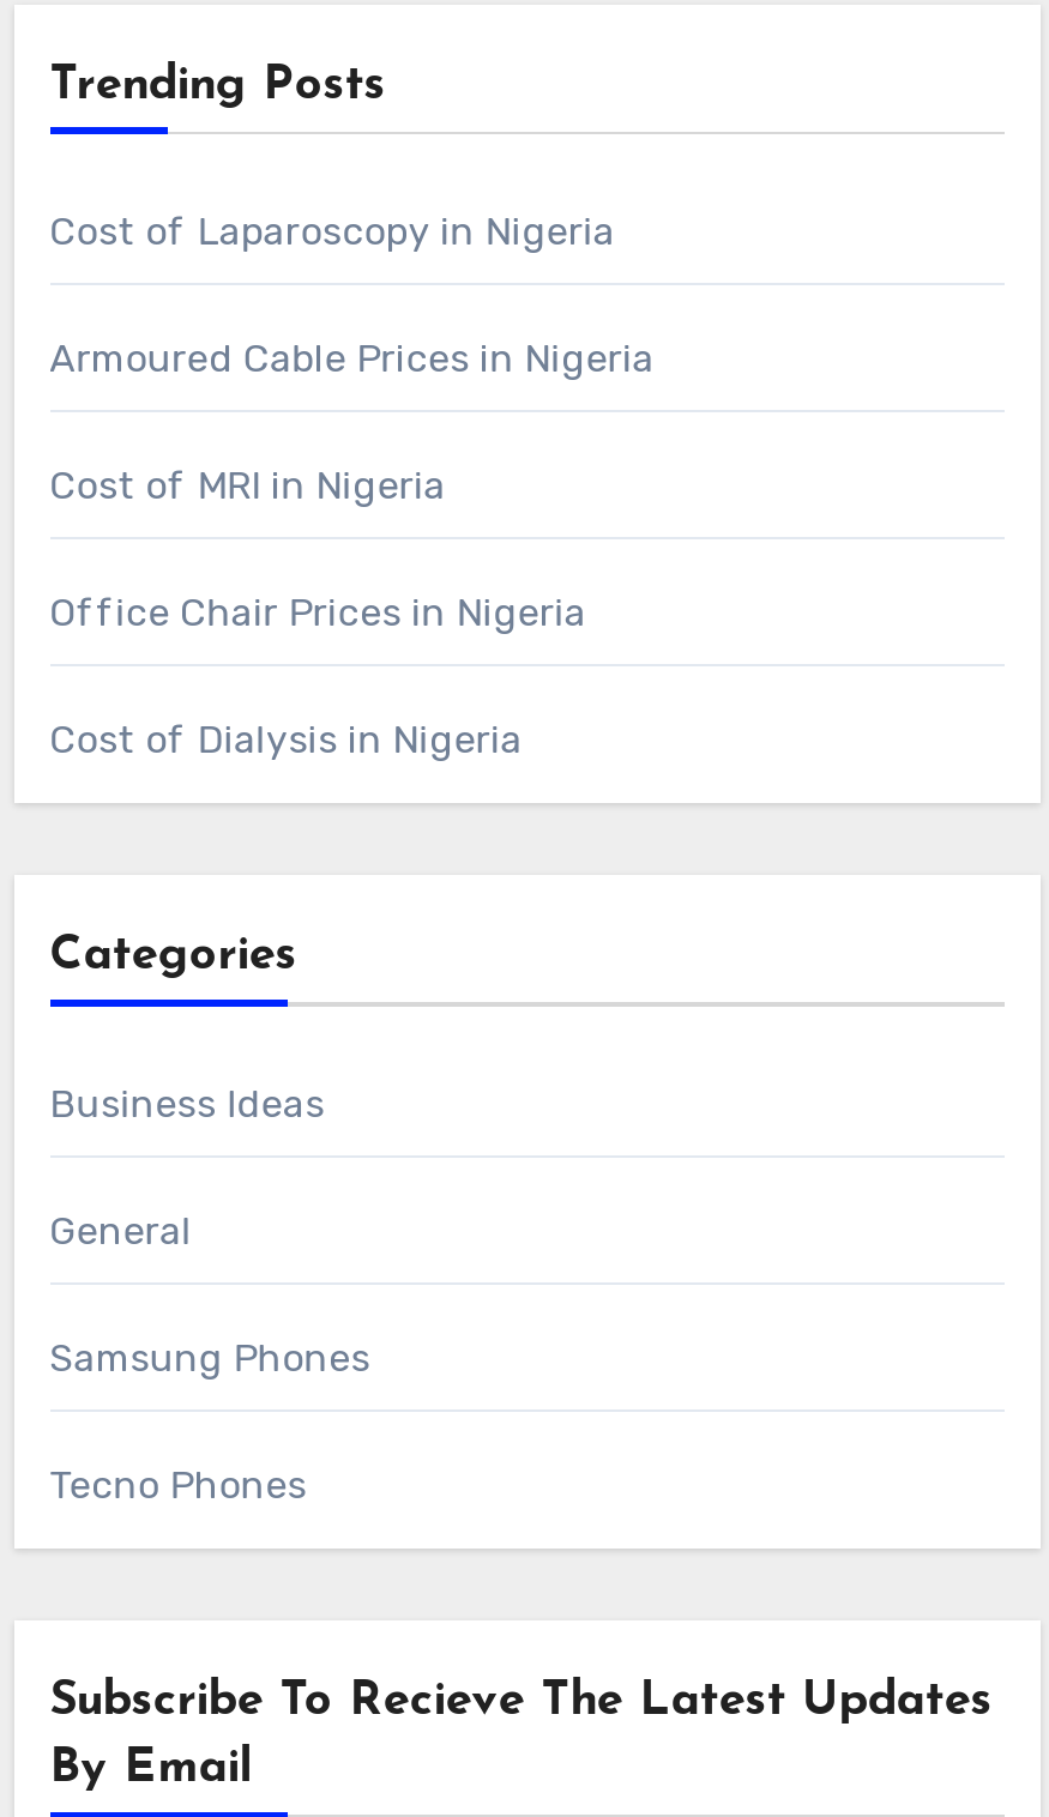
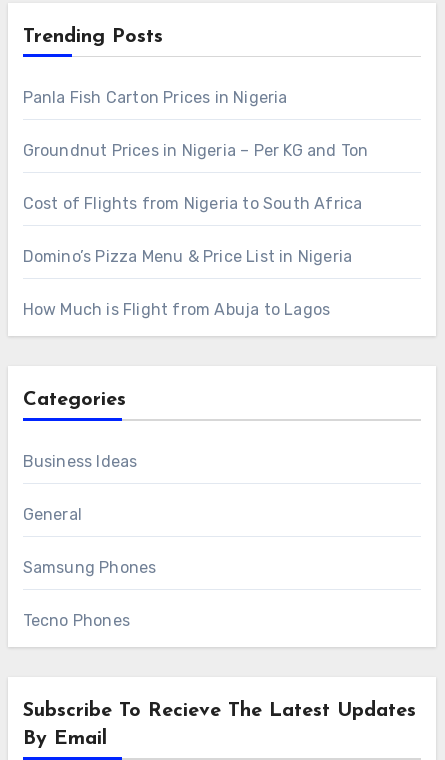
- Cost of Laparoscopy in Nigeria
+ Panla Fish Carton Prices in Nigeria

- Armoured Cable Prices in Nigeria
+ Groundnut Prices in Nigeria – Per KG and Ton

- Cost of MRI in Nigeria
+ Cost of Flights from Nigeria to South Africa

- Office Chair Prices in Nigeria
+ Domino’s Pizza Menu & Price List in Nigeria

- Cost of Dialysis in Nigeria
+ How Much is Flight from Abuja to Lagos
